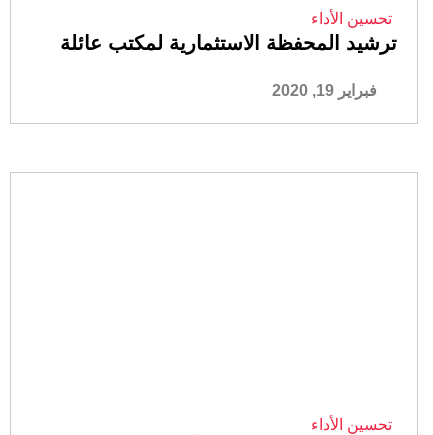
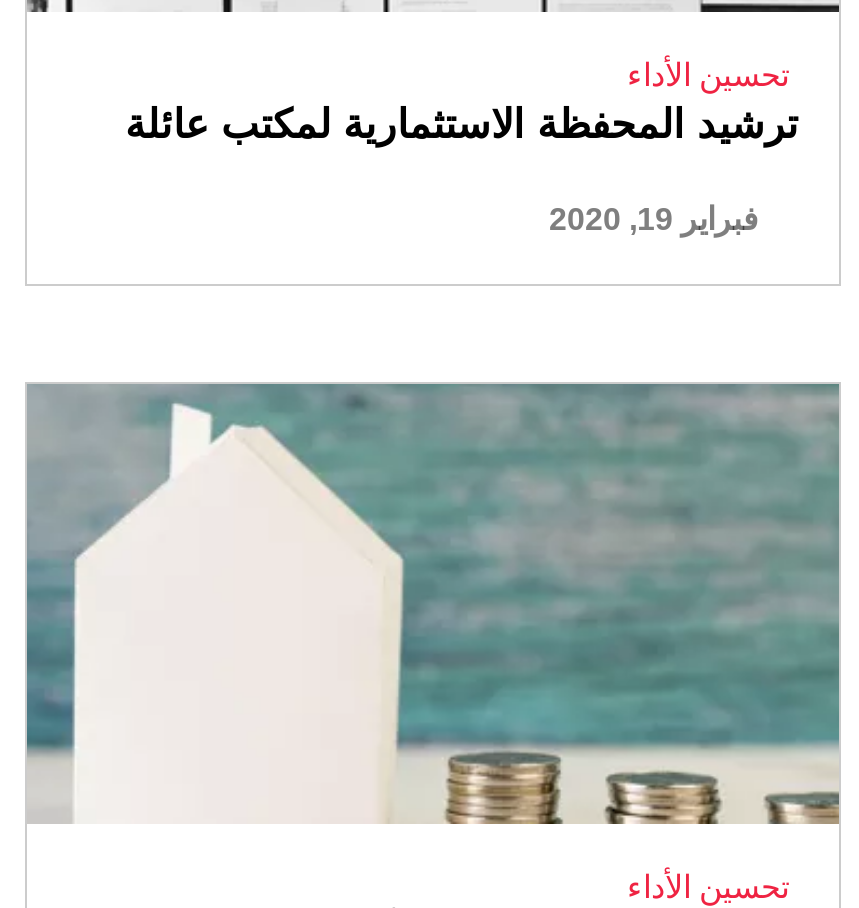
+ [image]
